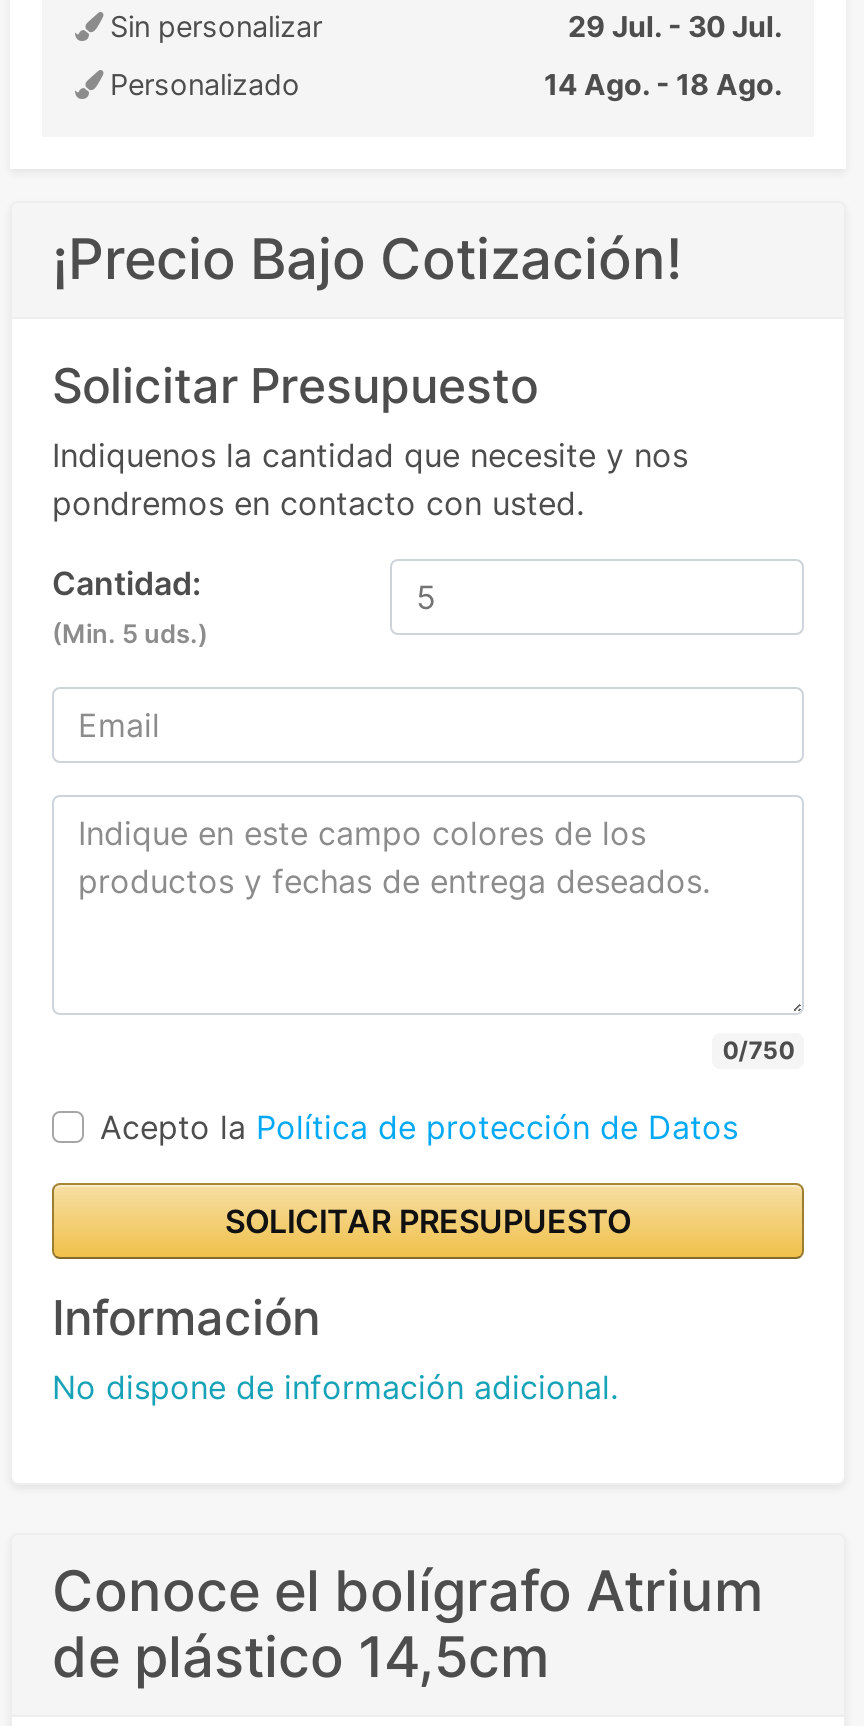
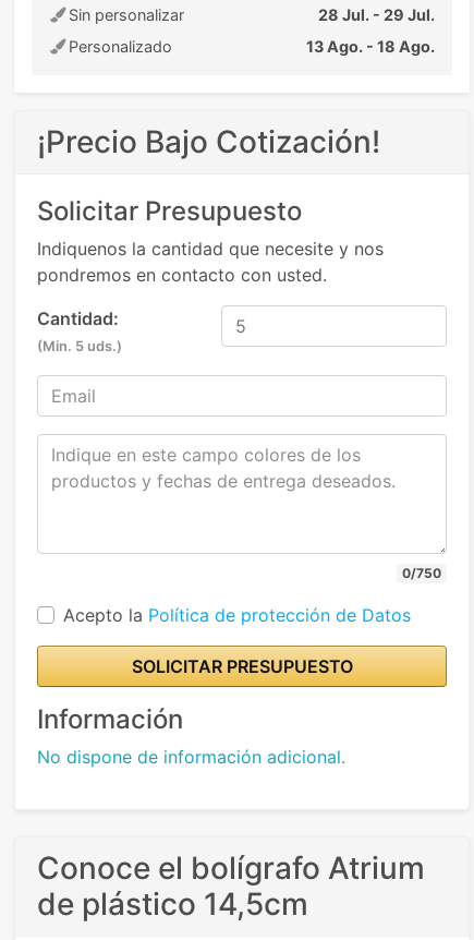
- 29 Jul. - 30 Jul.
+ 28 Jul. - 29 Jul.

- 14 Ago. - 18 Ago.
+ 13 Ago. - 18 Ago.
